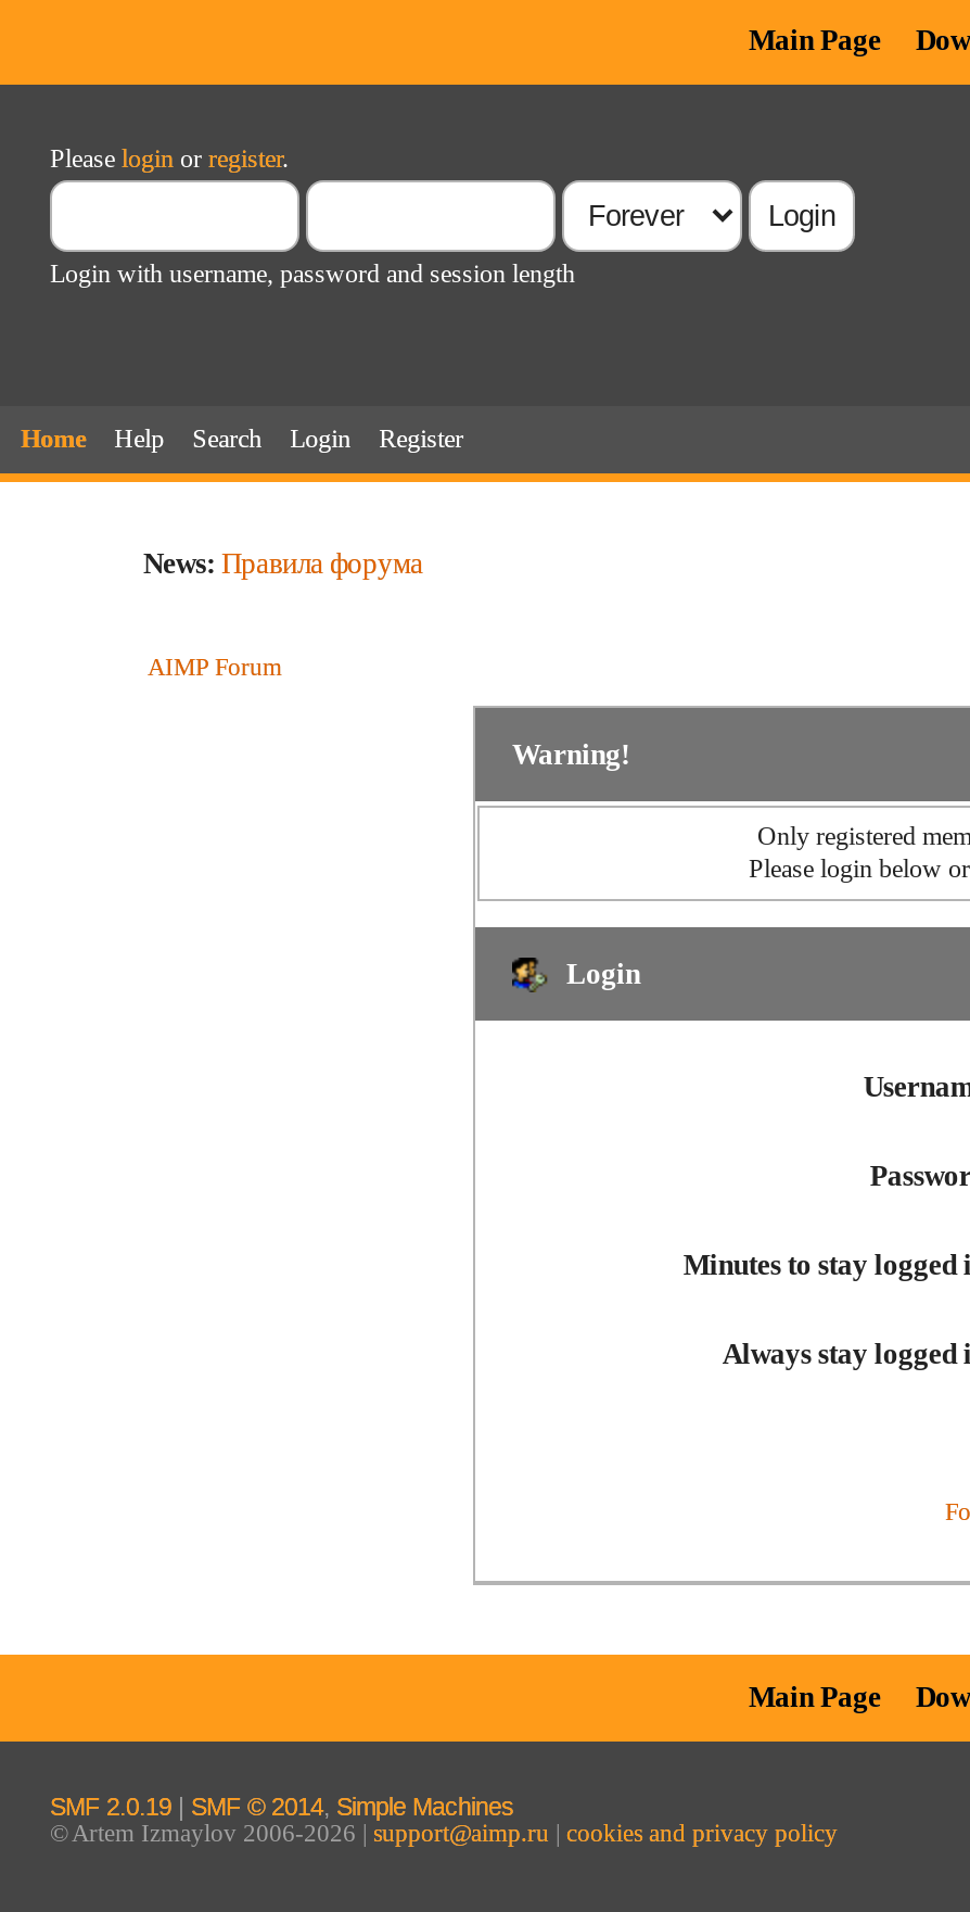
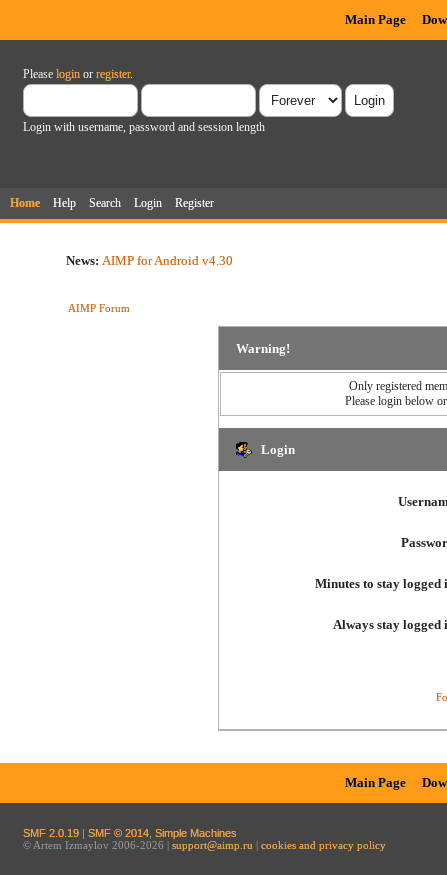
- News: Правила форума
+ News: AIMP for Android v4.30
